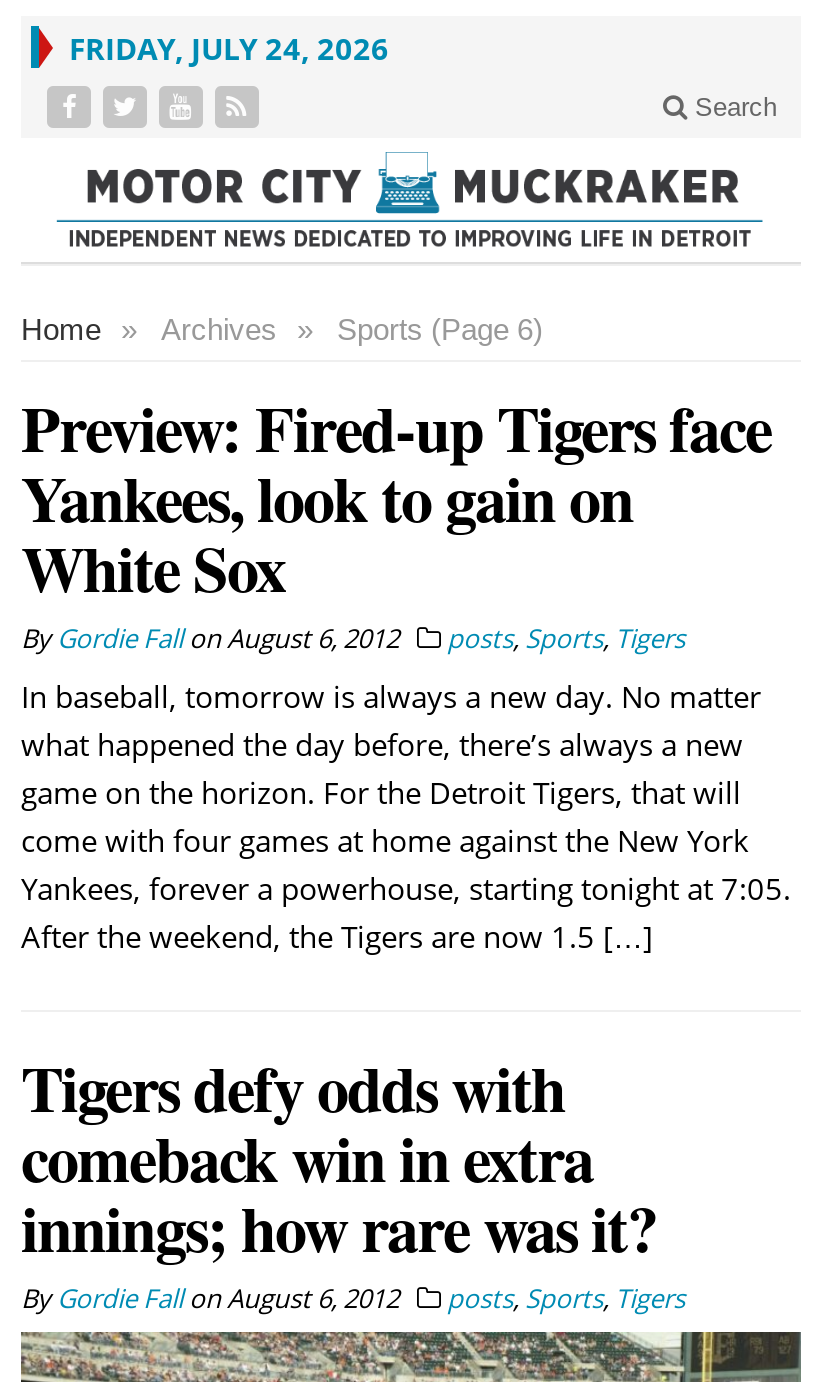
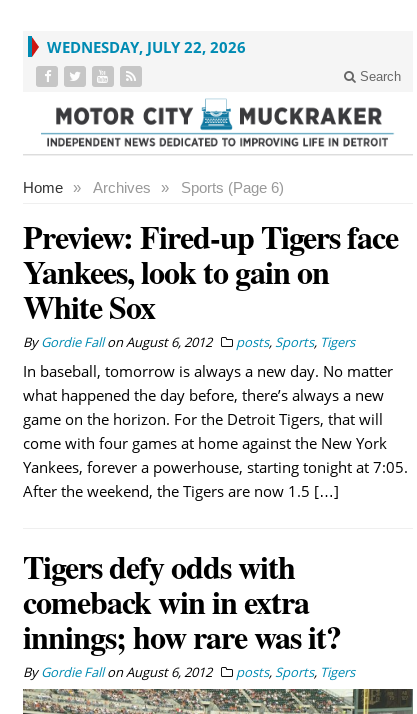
- FRIDAY, JULY 24, 2026
+ WEDNESDAY, JULY 22, 2026
